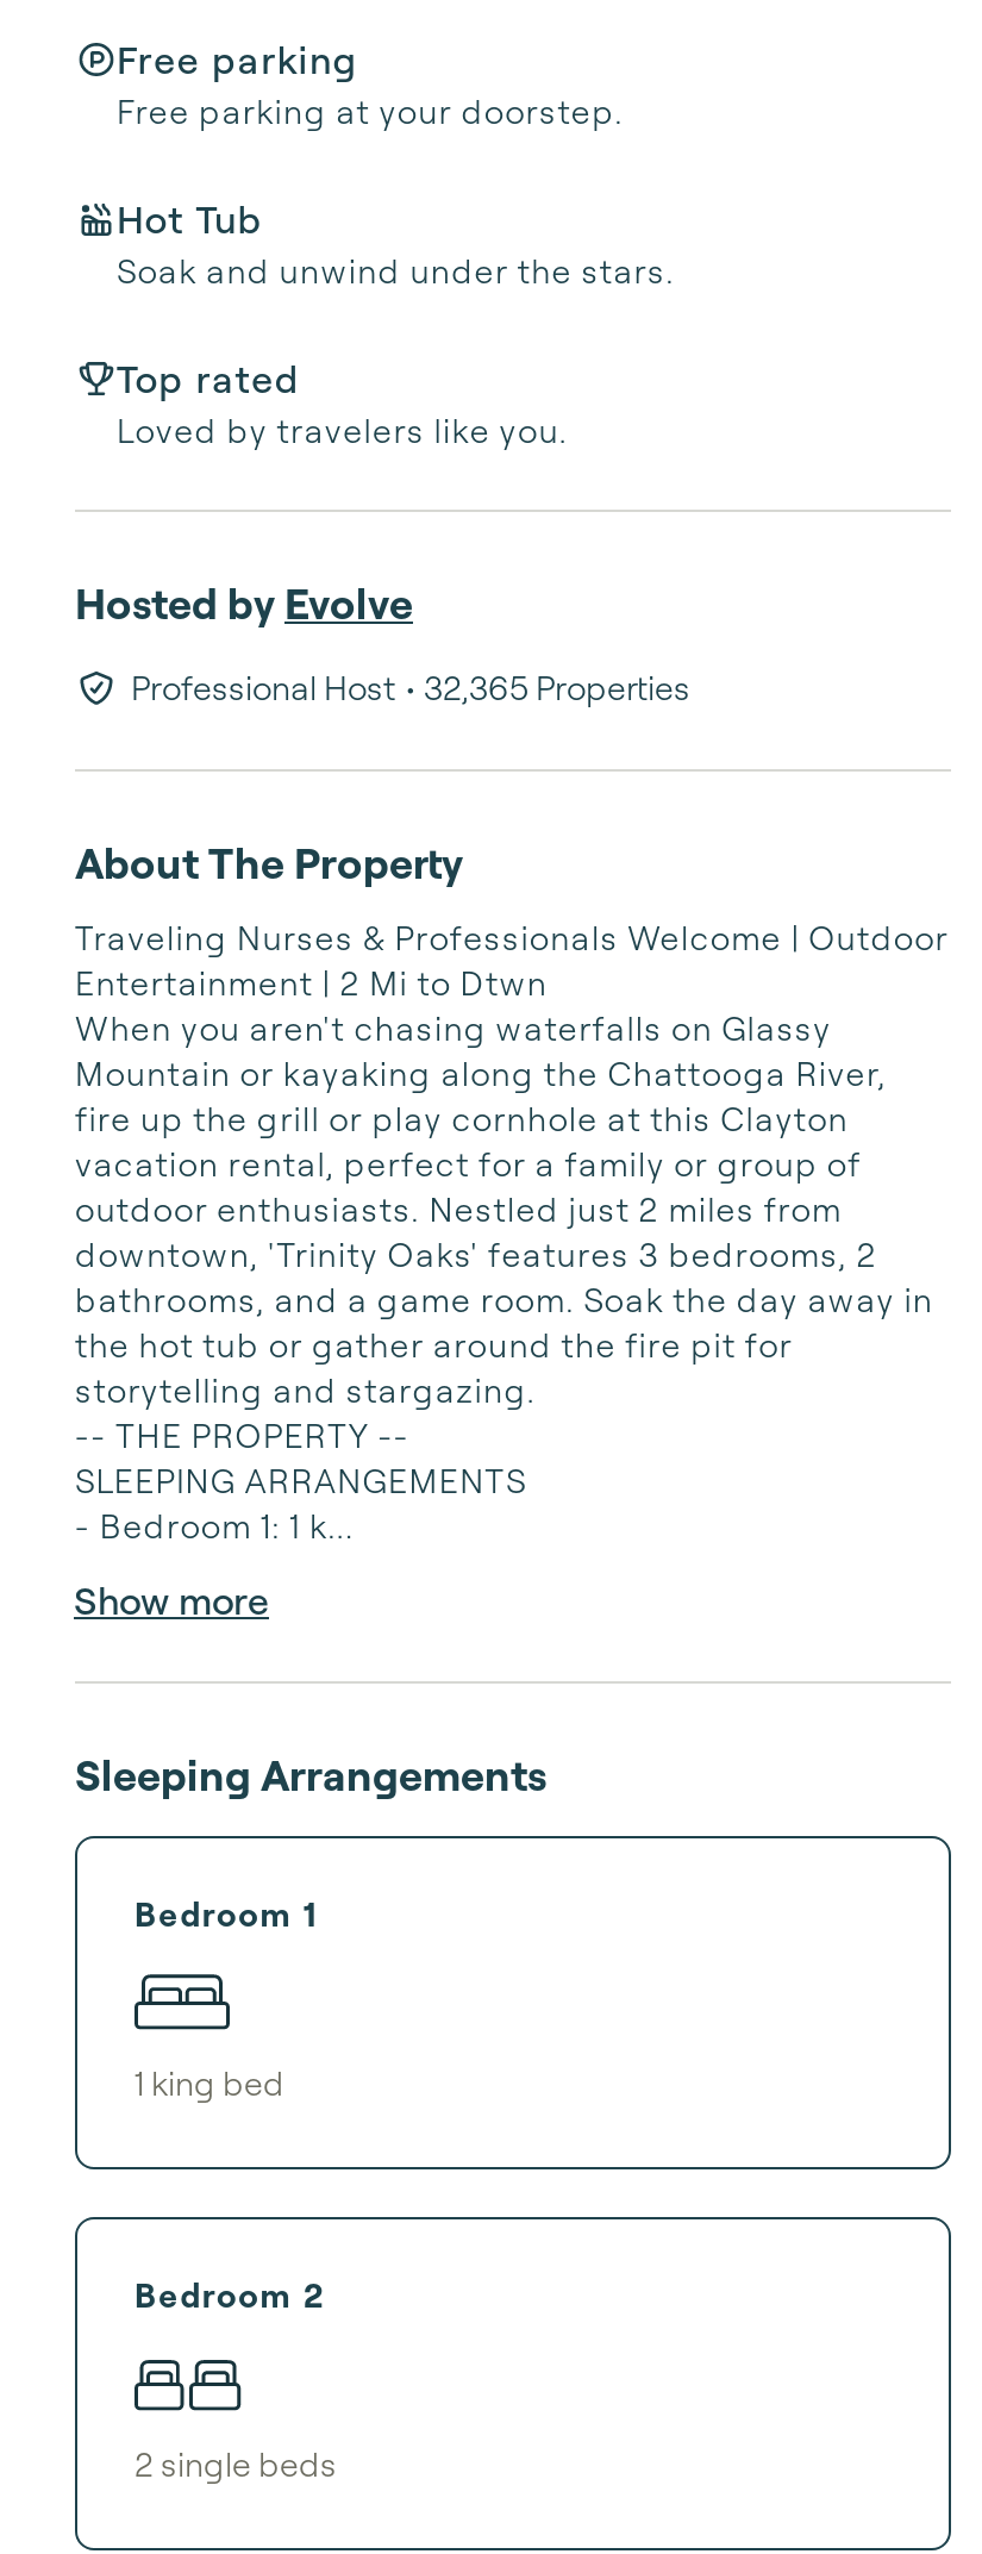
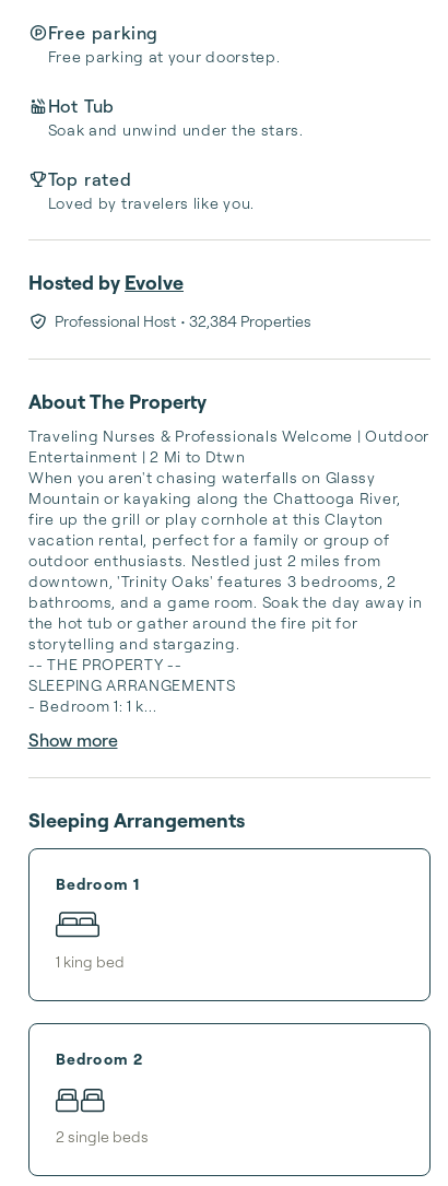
- Professional Host • 32,365 Properties
+ Professional Host • 32,384 Properties
